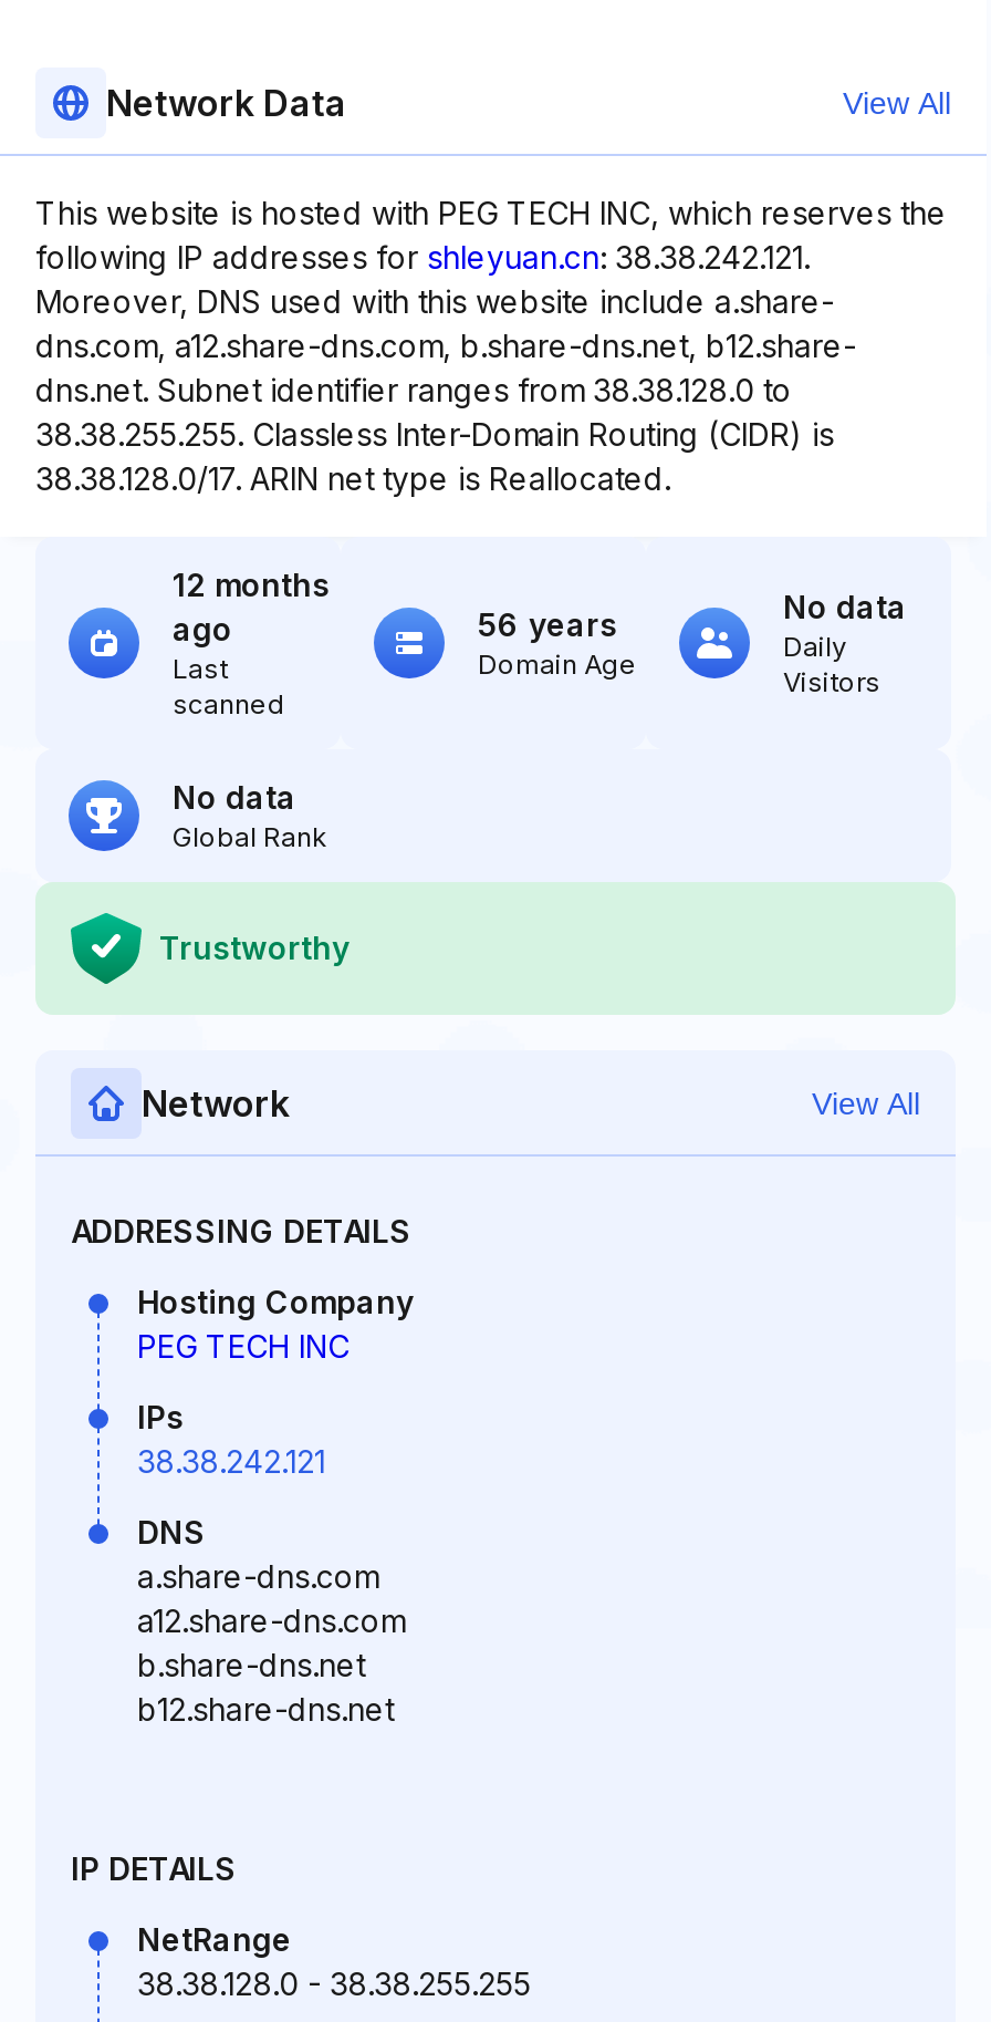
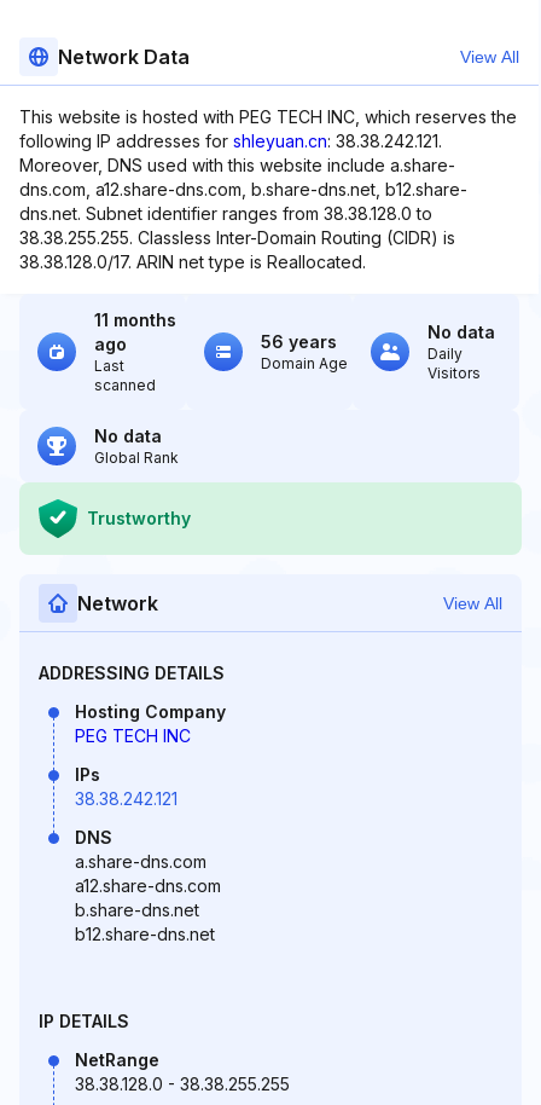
- 12 months
+ 11 months
